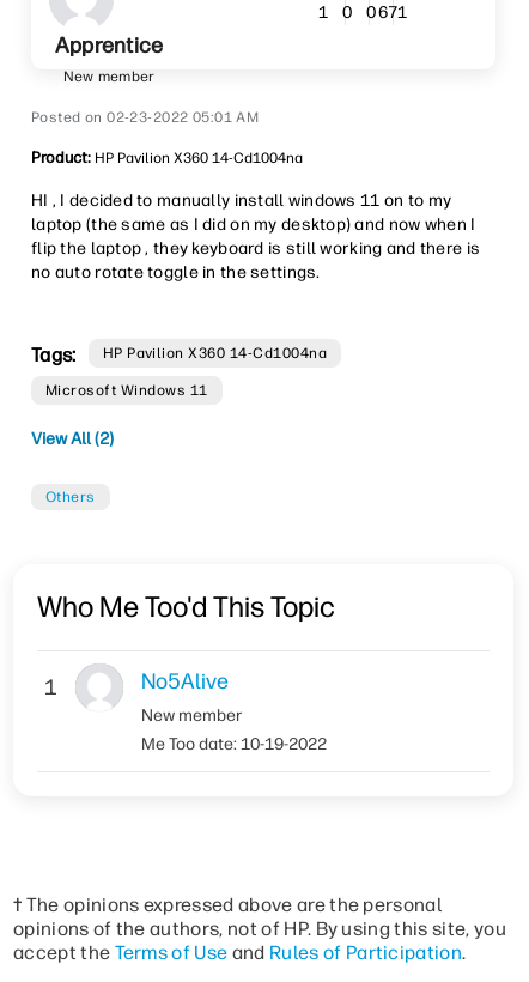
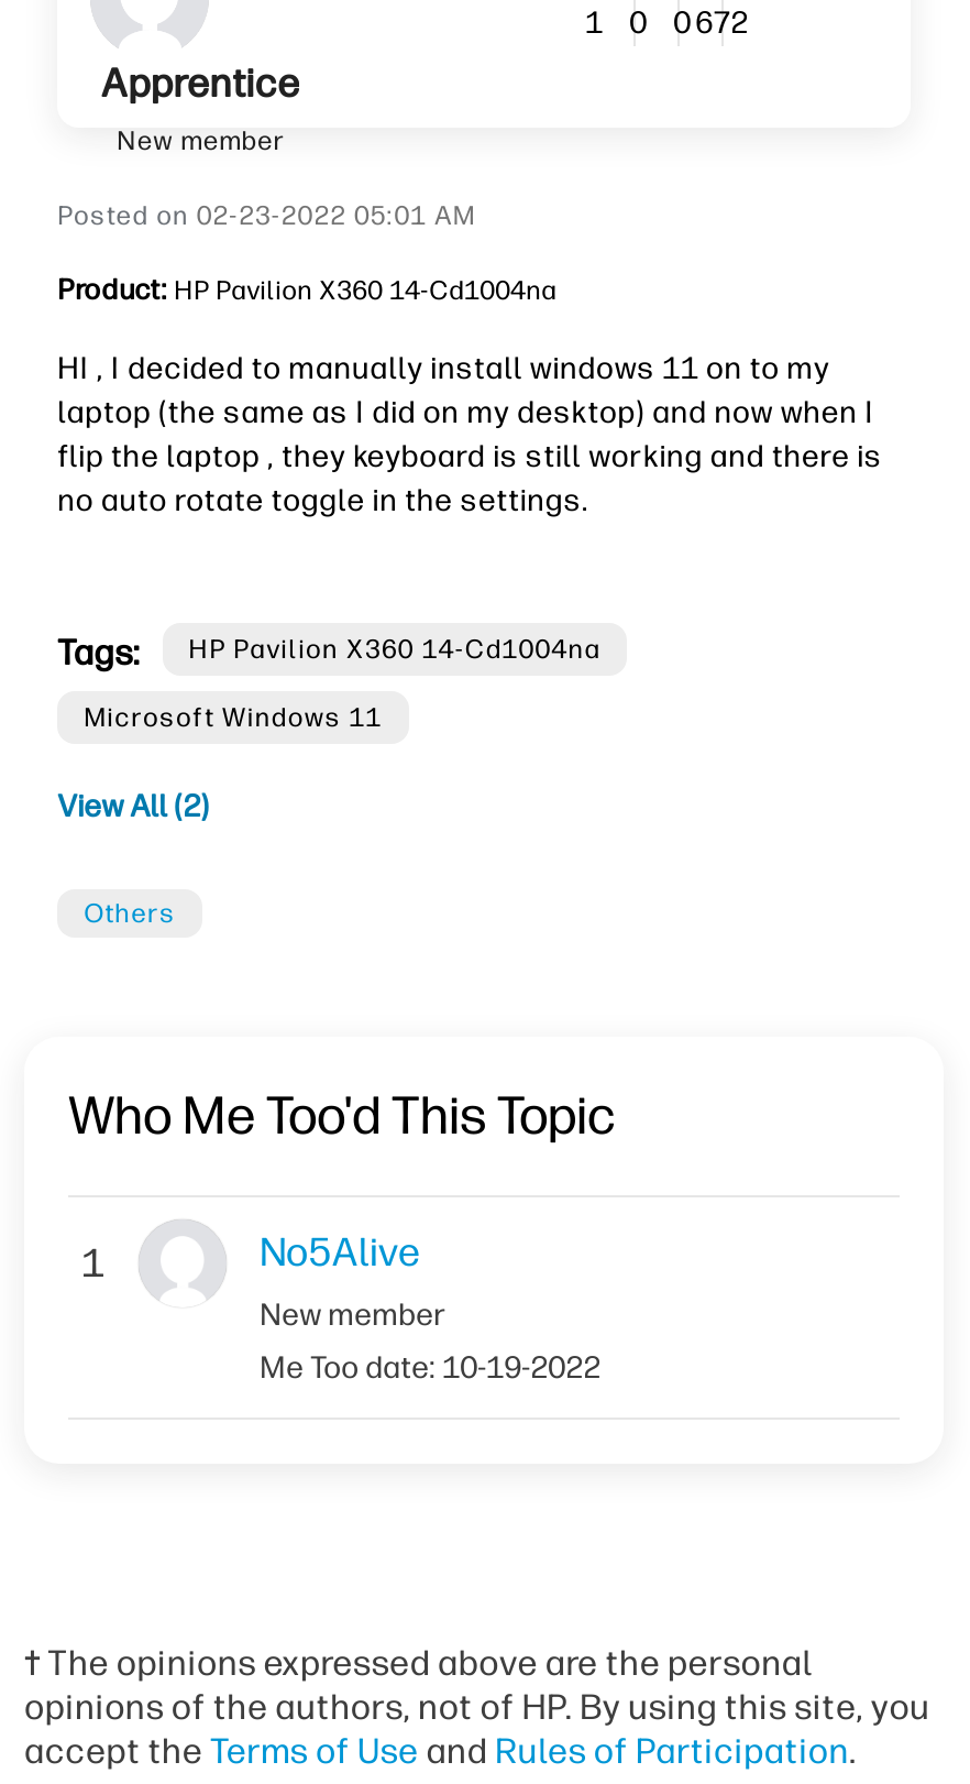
- 1 0 0 671
+ 1 0 0 672
